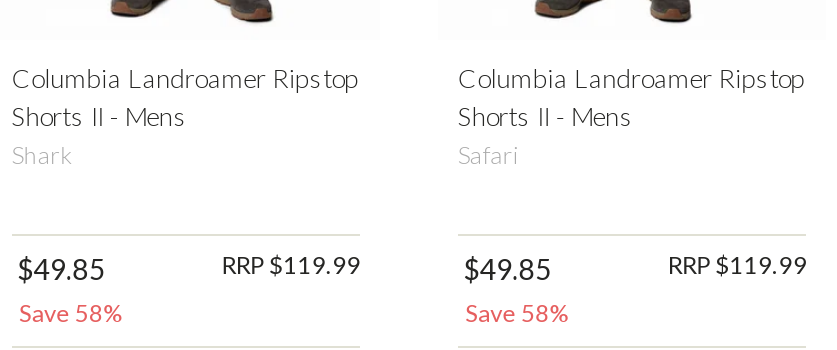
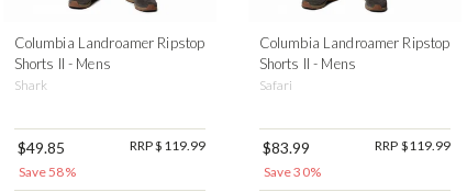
- $49.85
+ $83.99

- Save 58%
+ Save 30%
